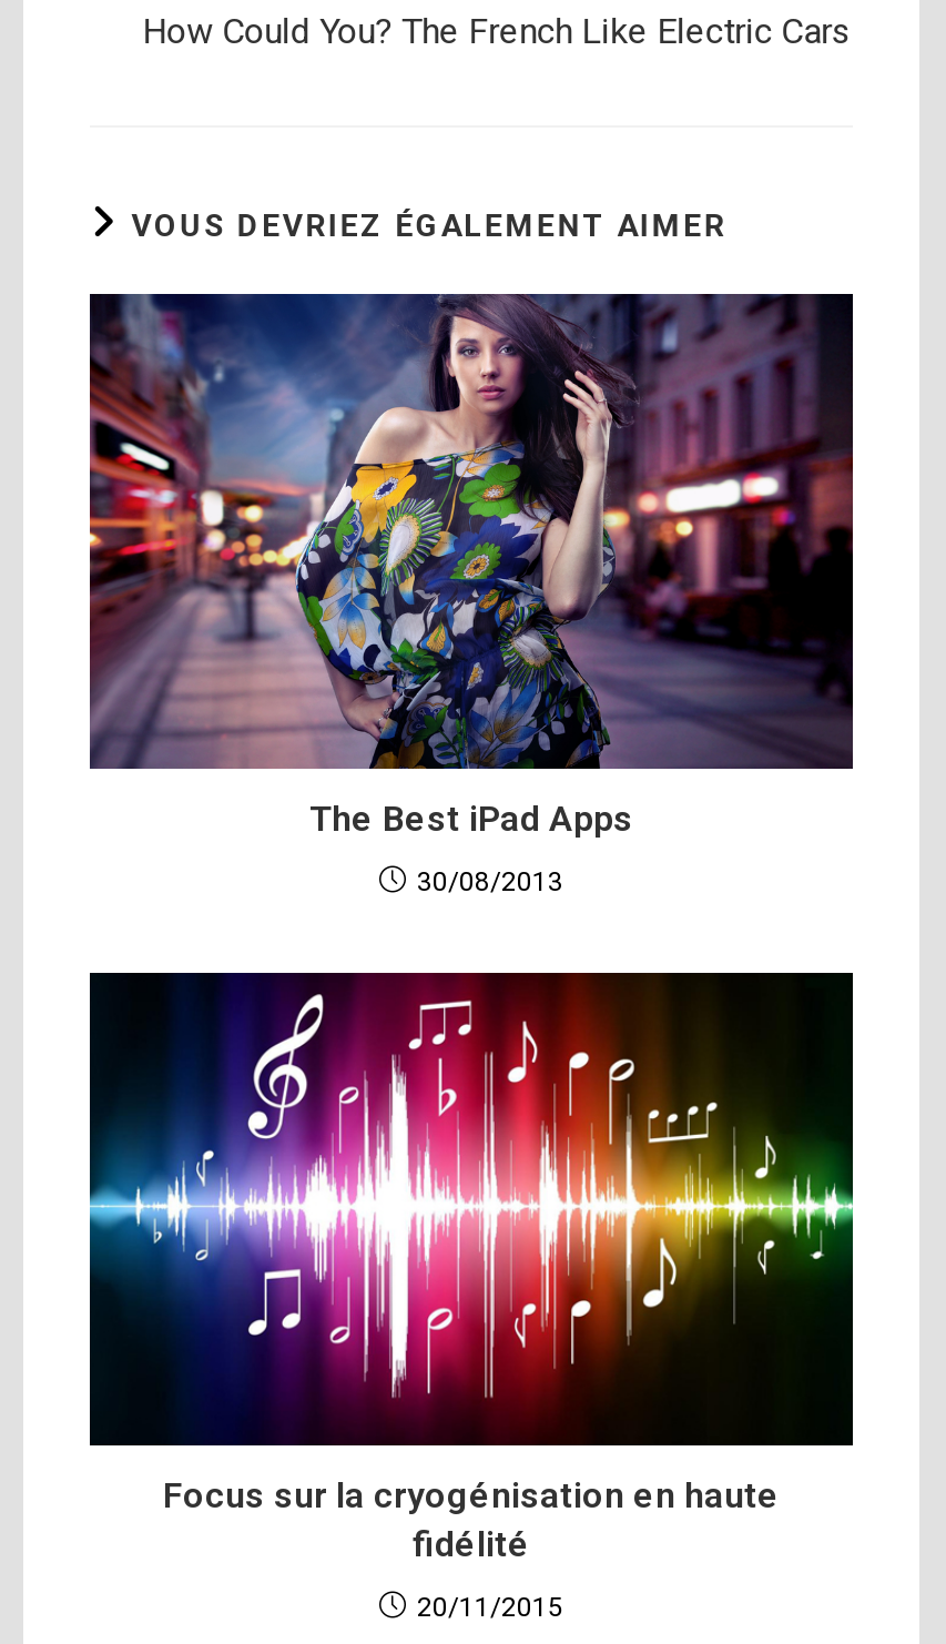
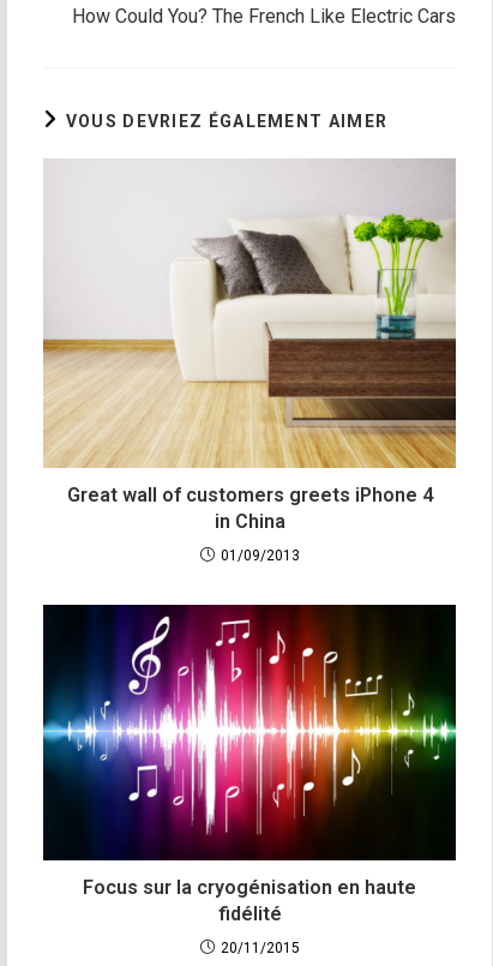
- [image]
- The Best iPad Apps
+ [image]
+ Great wall of customers greets iPhone 4
+ in China

- 30/08/2013
+ 01/09/2013
